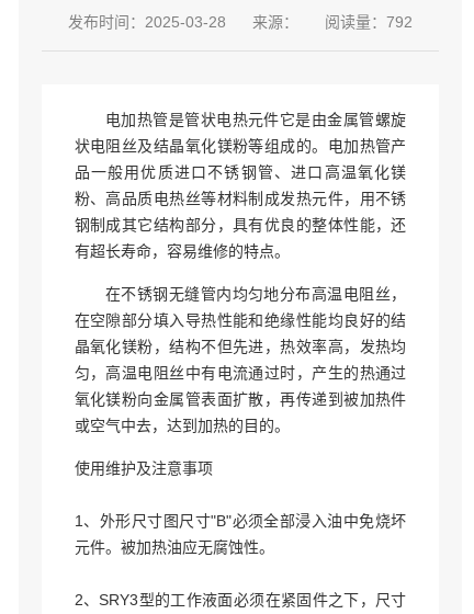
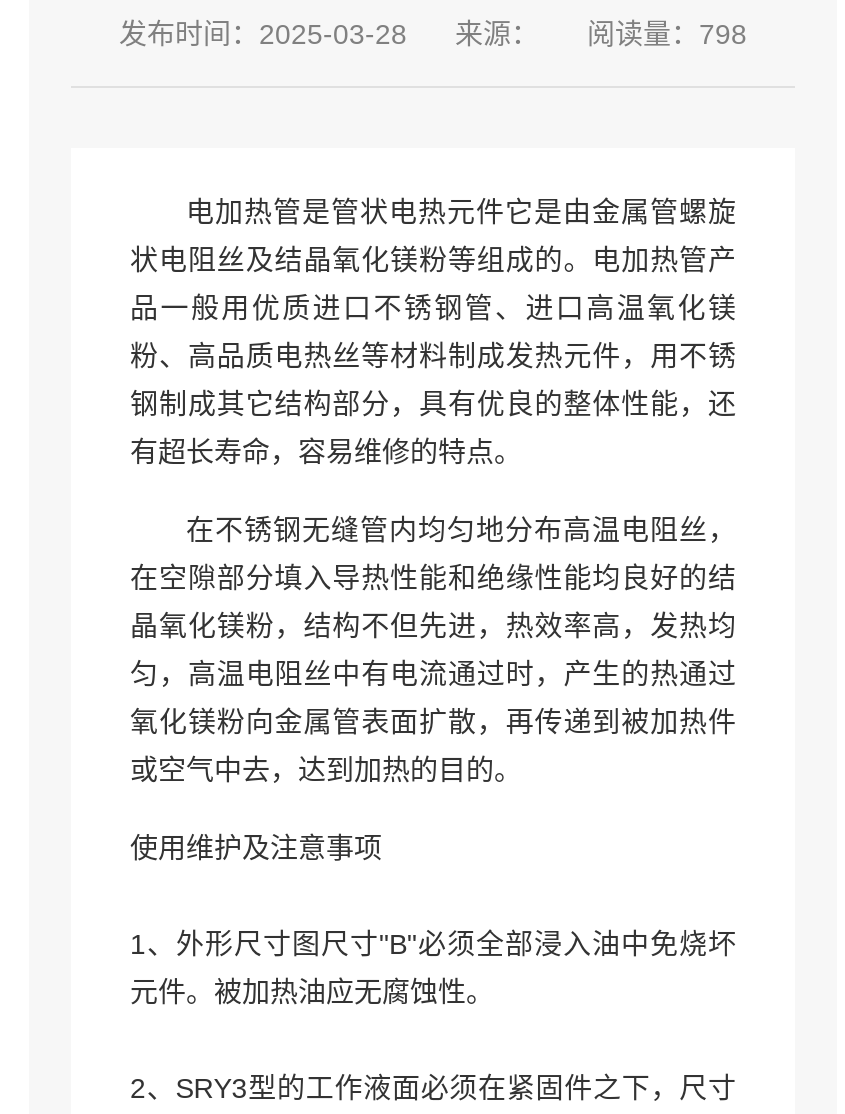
- 发布时间：2025-03-28 来源： 阅读量：792
+ 发布时间：2025-03-28 来源： 阅读量：798
